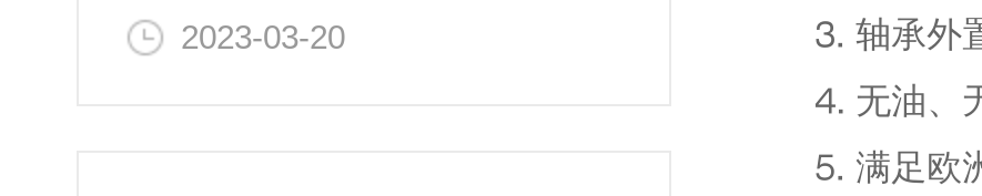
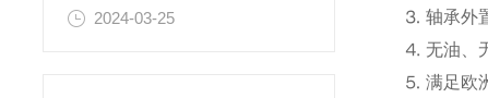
- 2023-03-20
+ 2024-03-25
